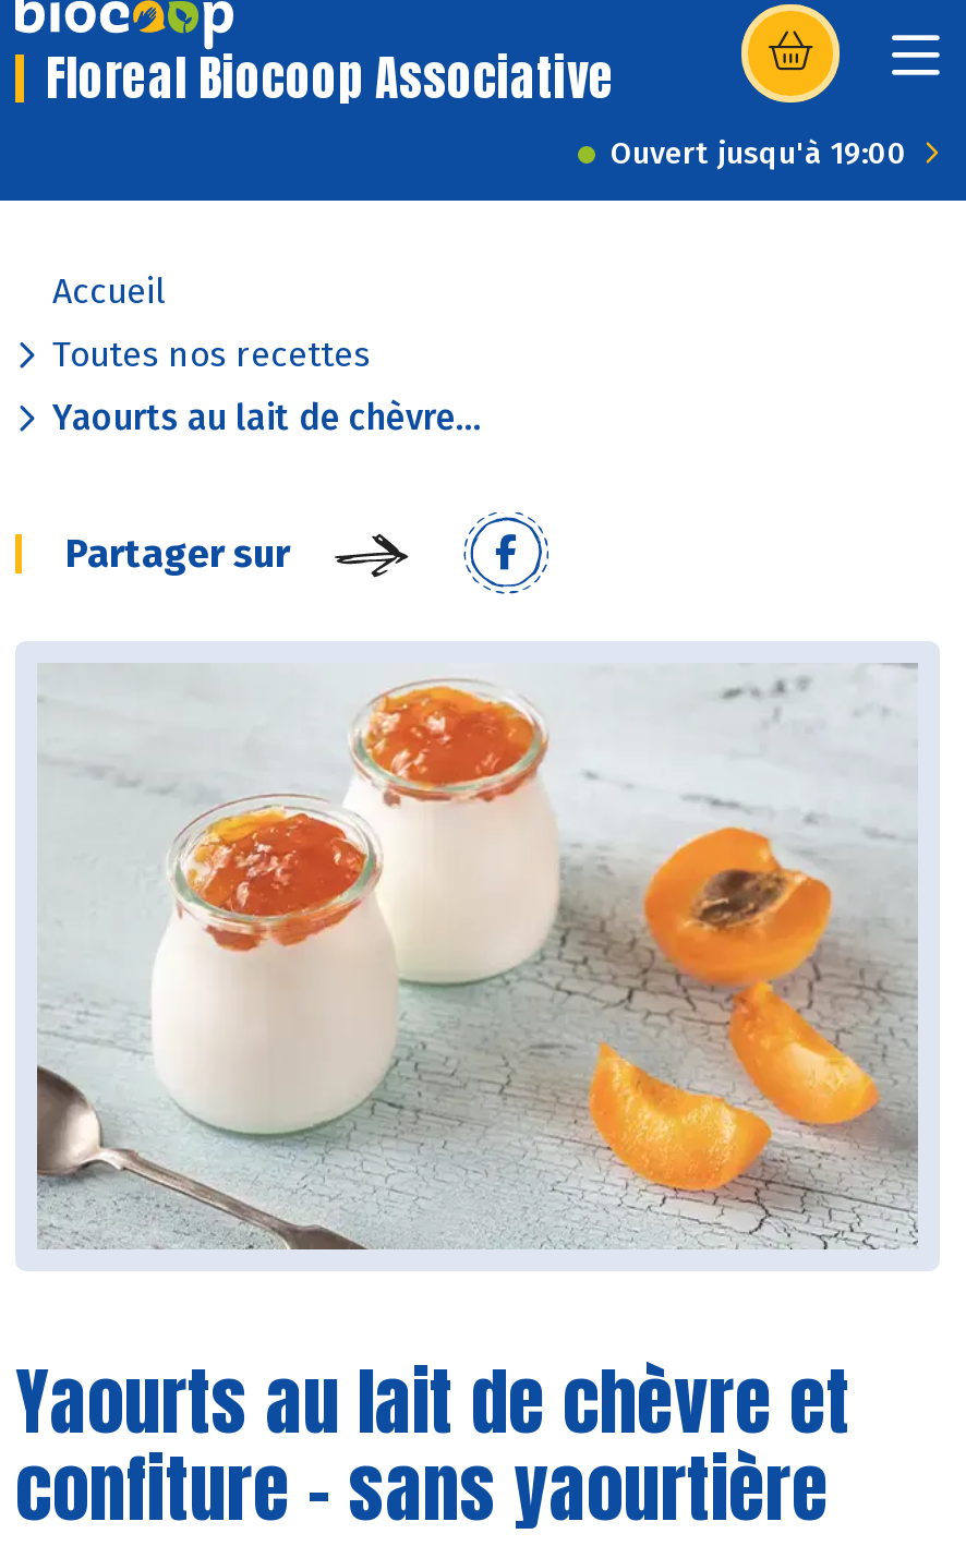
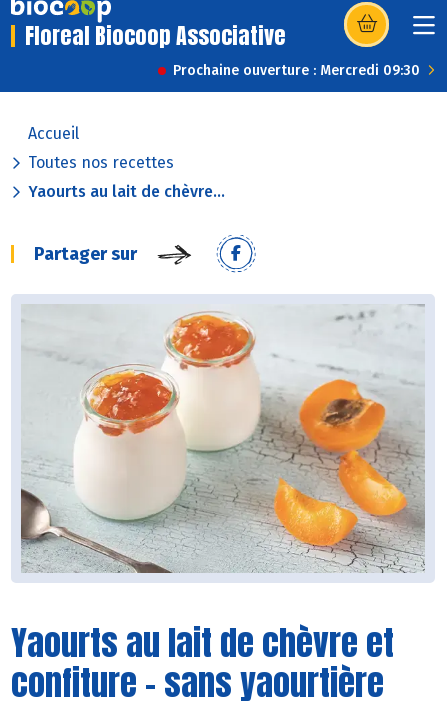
- Ouvert jusqu'à 19:00
+ Prochaine ouverture : Mercredi 09:30
